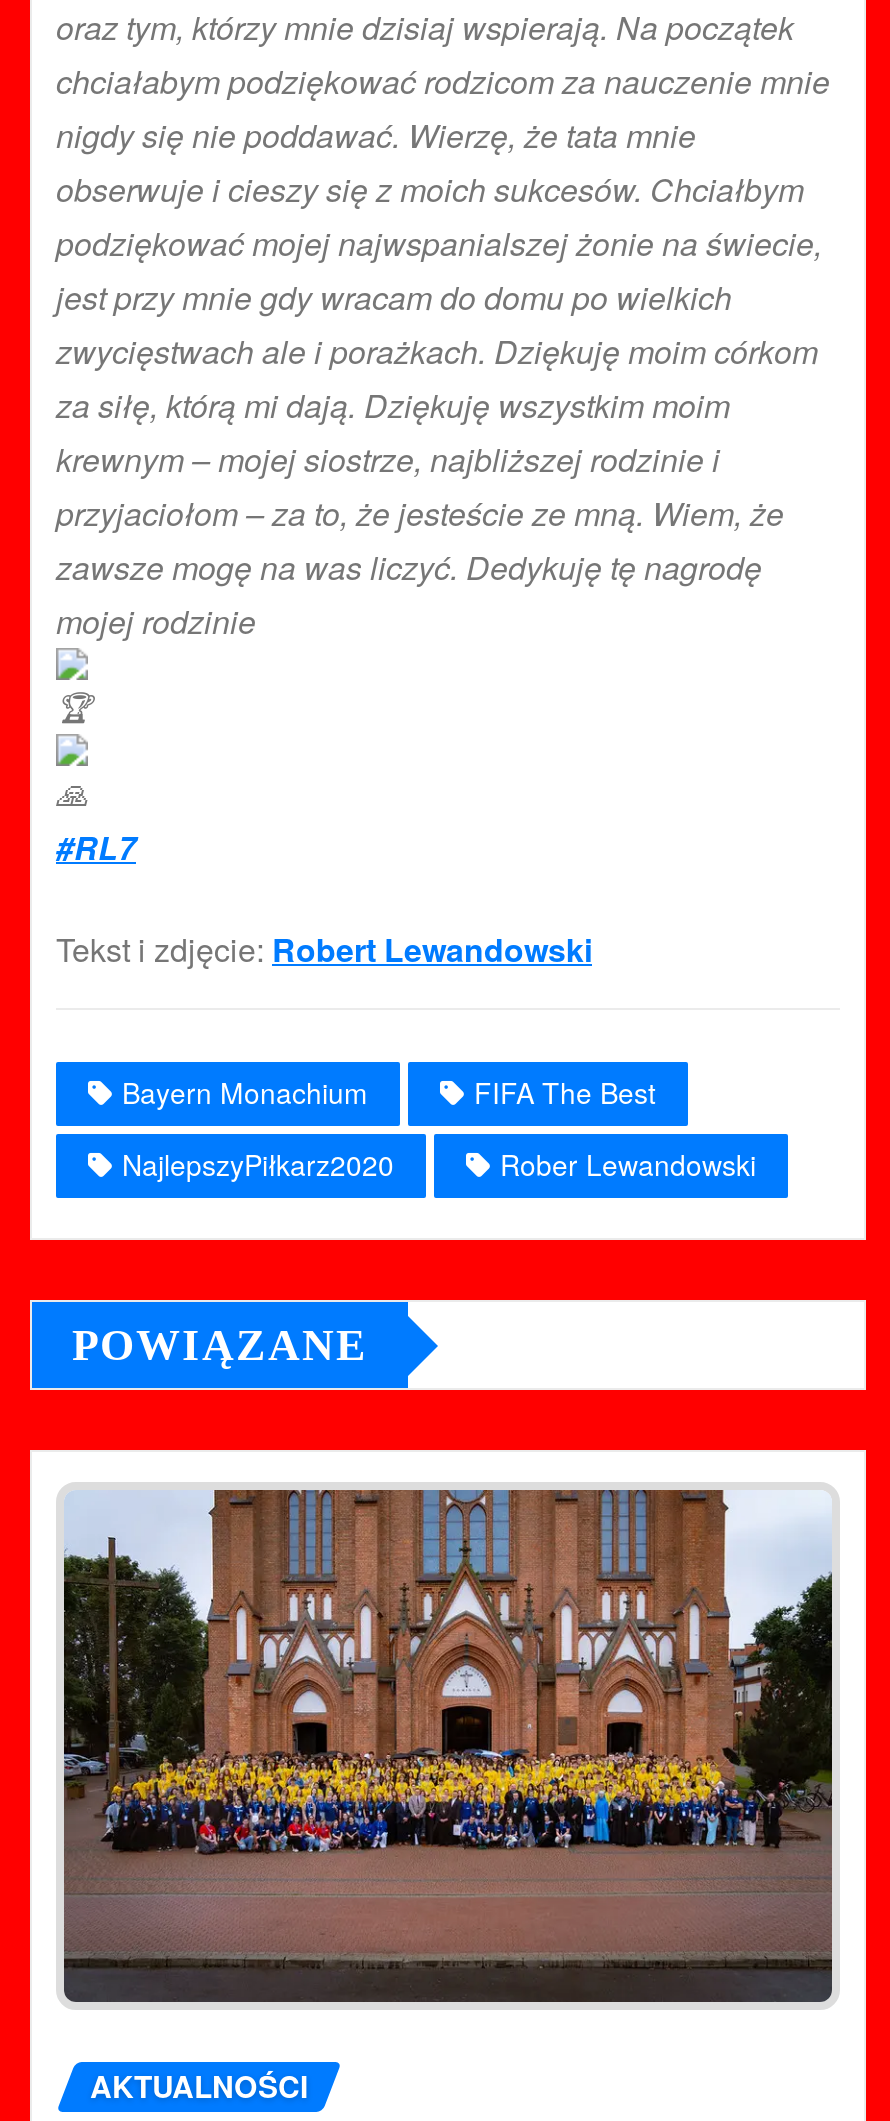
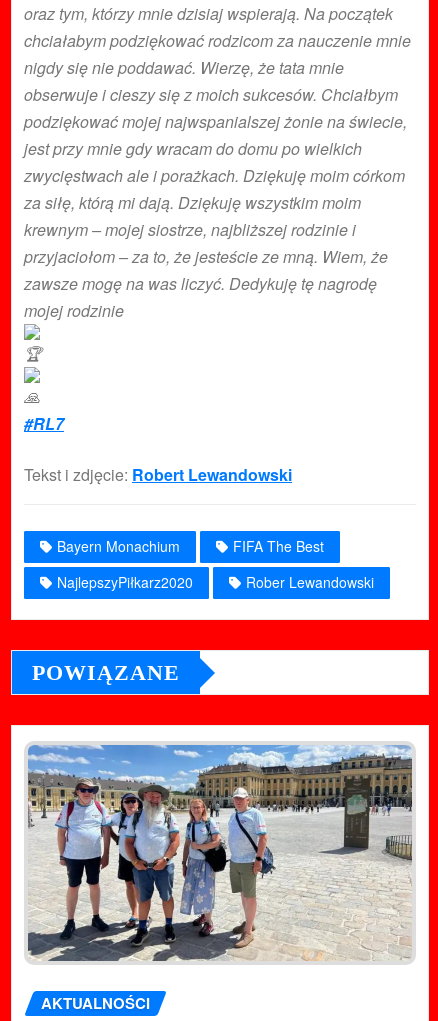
- [image]
+ [image]
